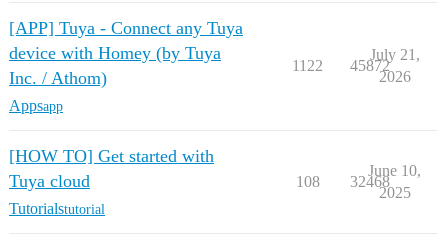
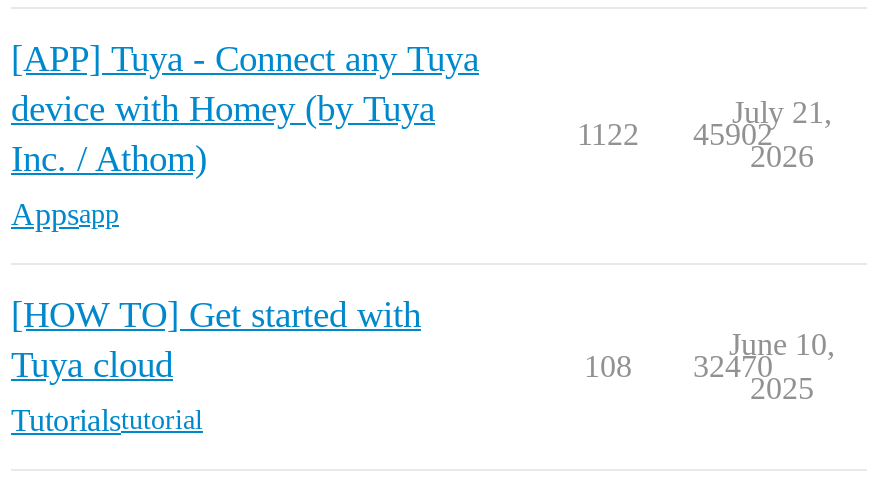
- 1122 45872
+ 1122 45902

- 108 32468
+ 108 32470
